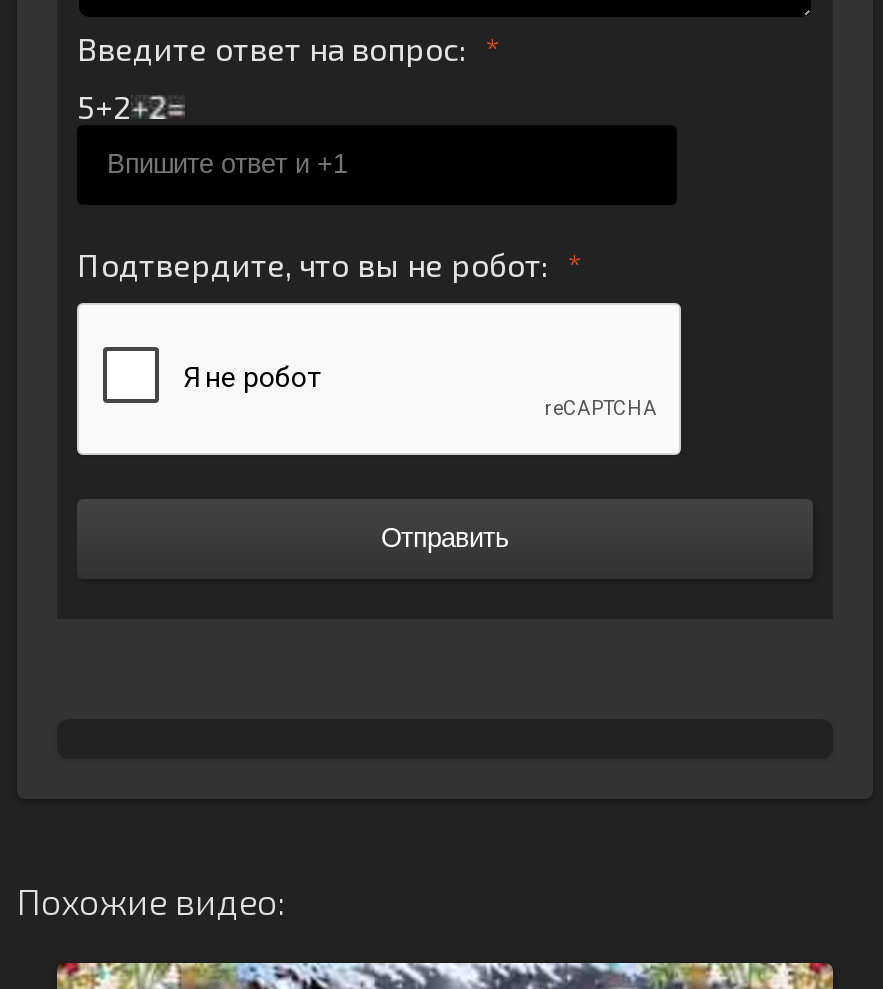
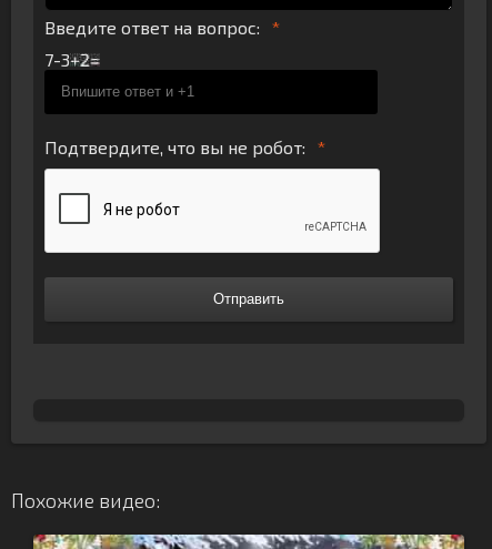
- 5+2
+ 7-3
